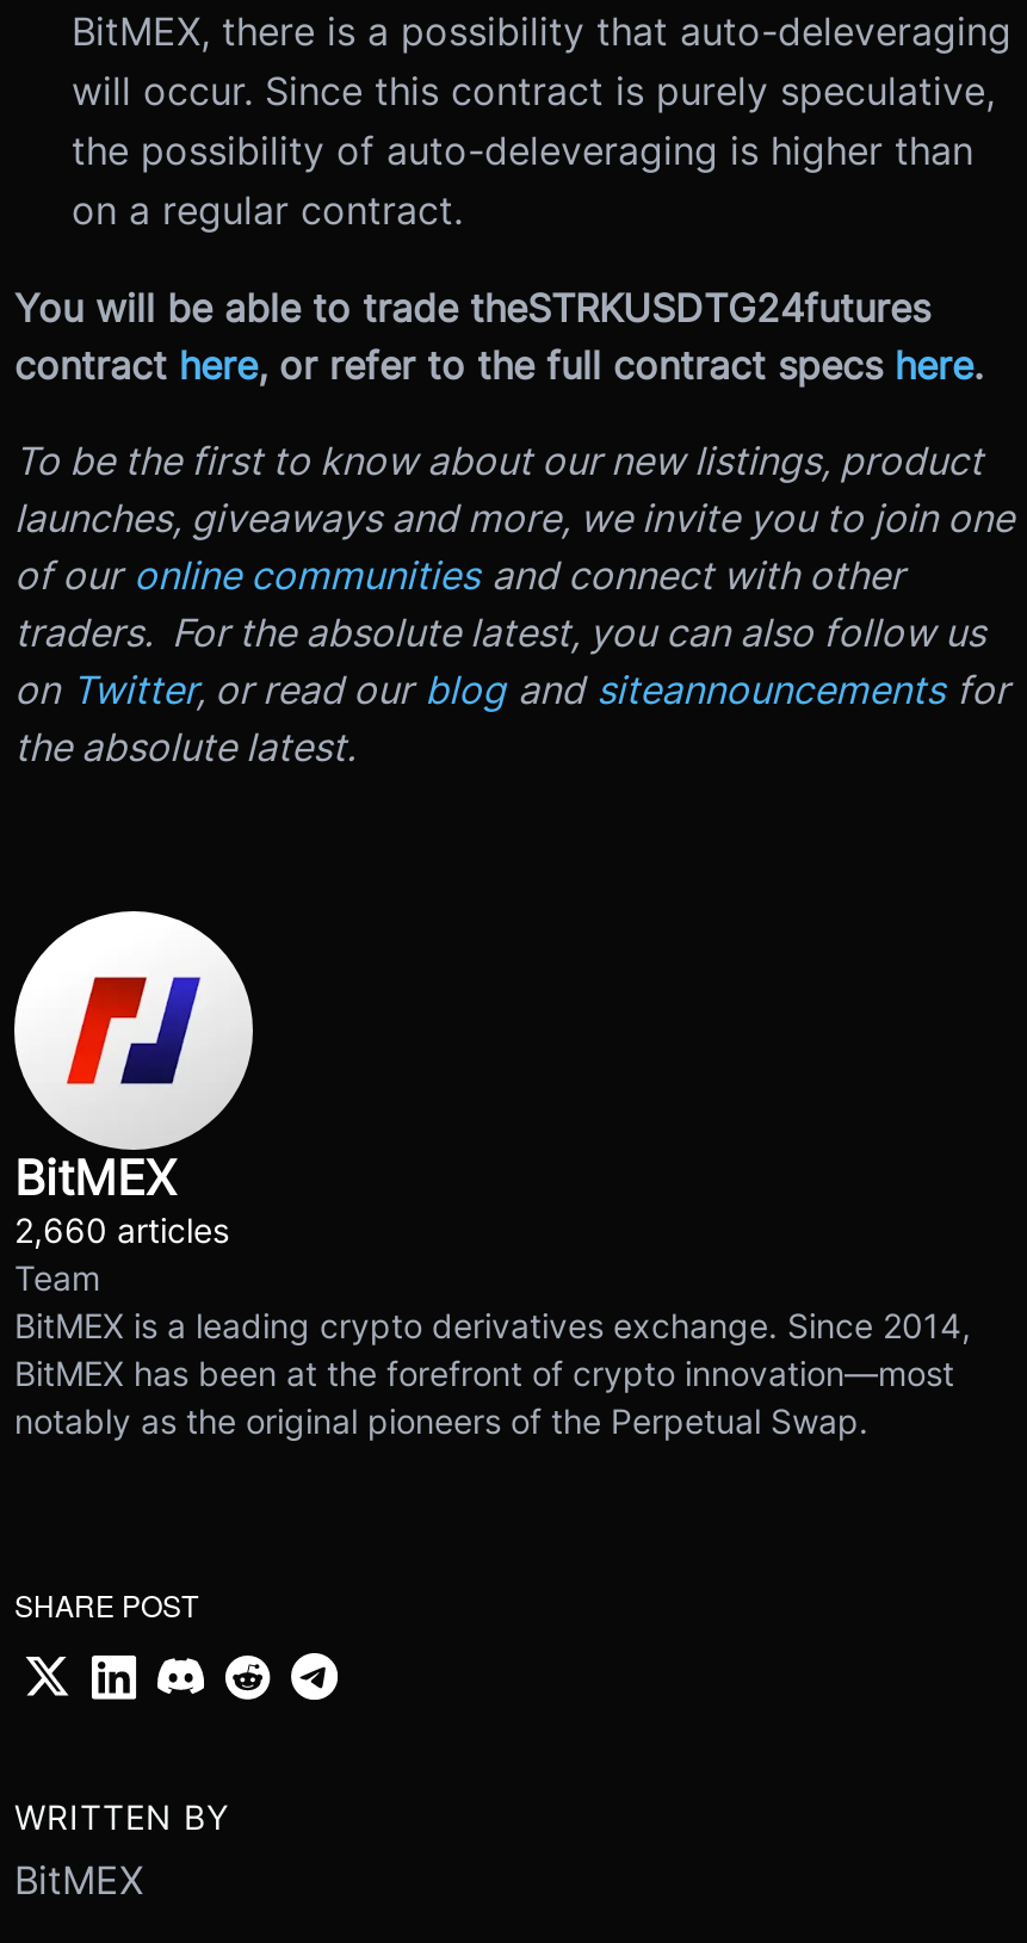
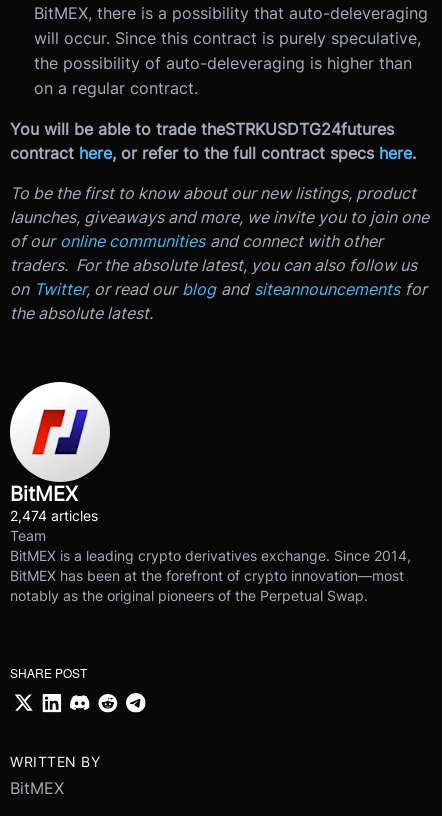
- 2,660 articles
+ 2,474 articles
